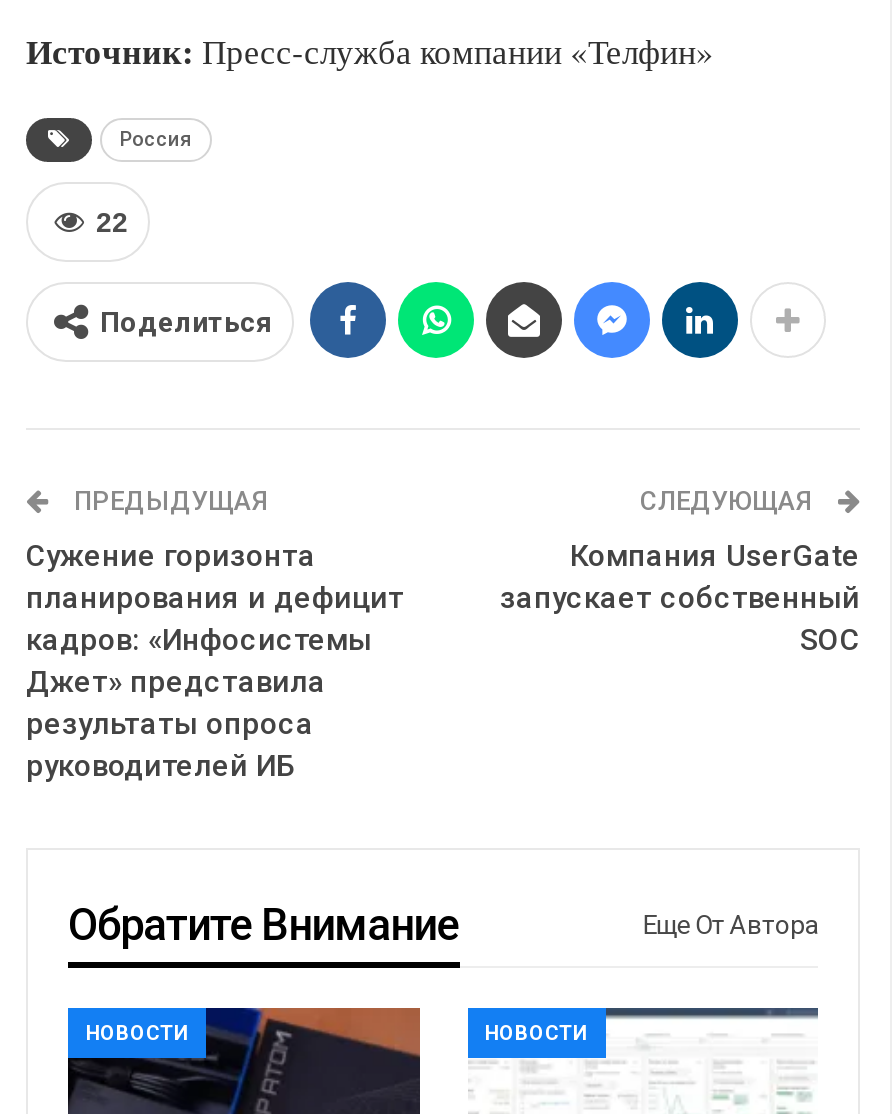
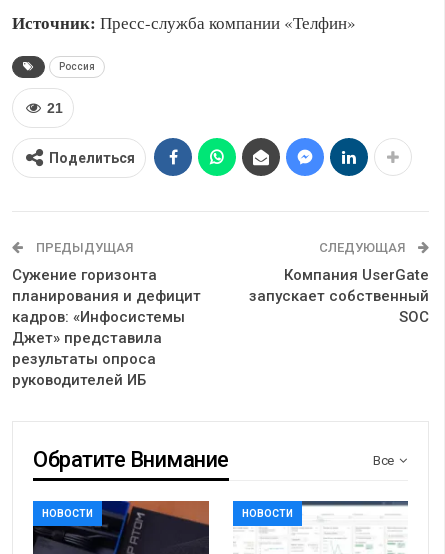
- 22
+ 21

- Еще От Автора

+ Все
